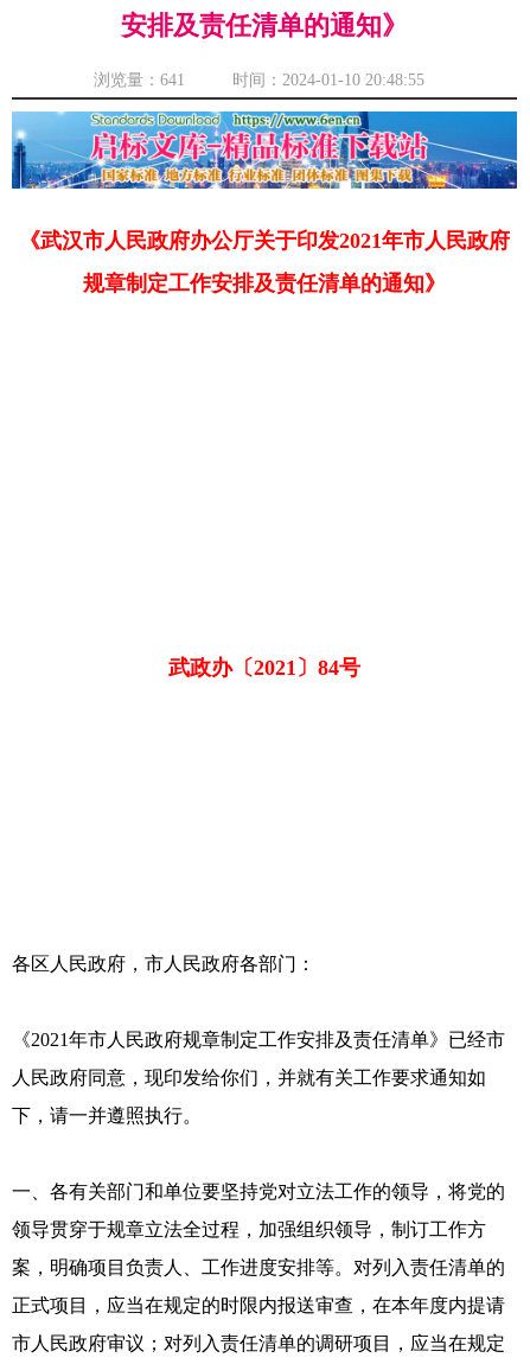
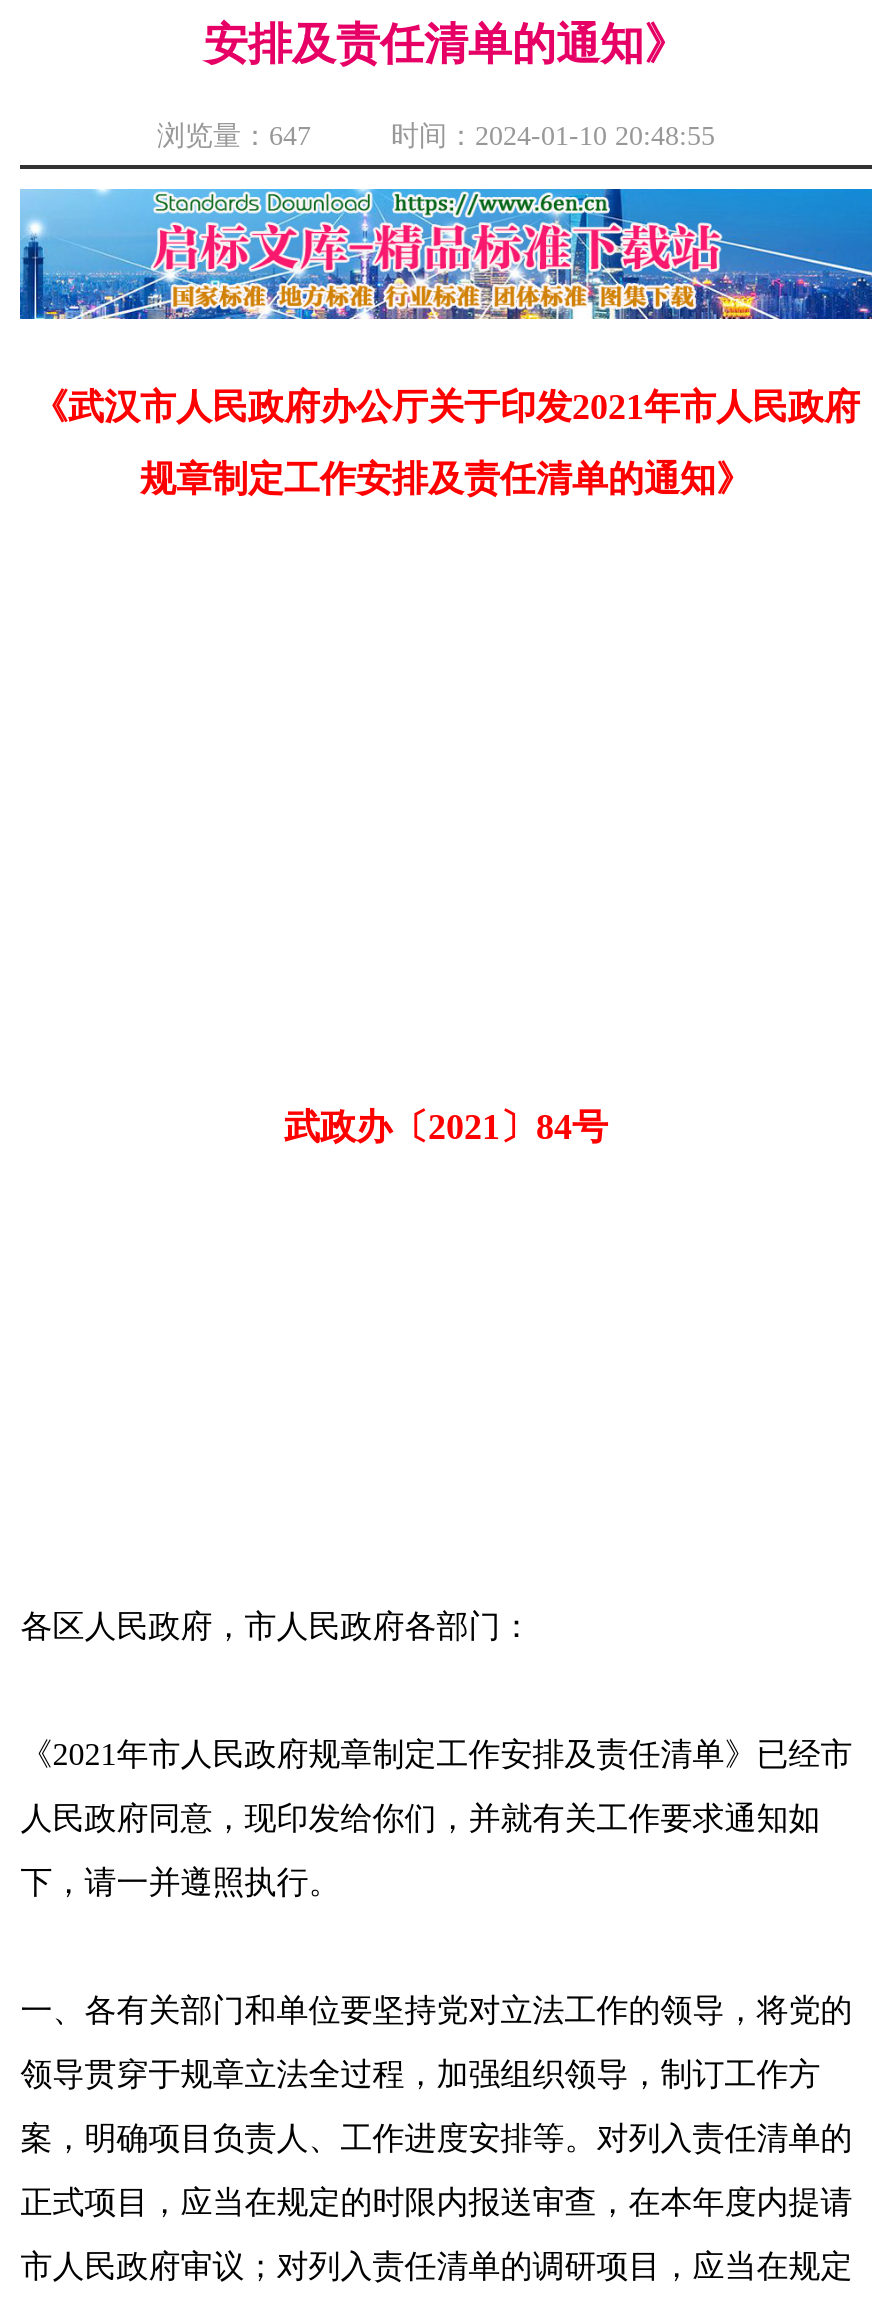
- 浏览量：641 时间：2024-01-10 20:48:55
+ 浏览量：647 时间：2024-01-10 20:48:55
